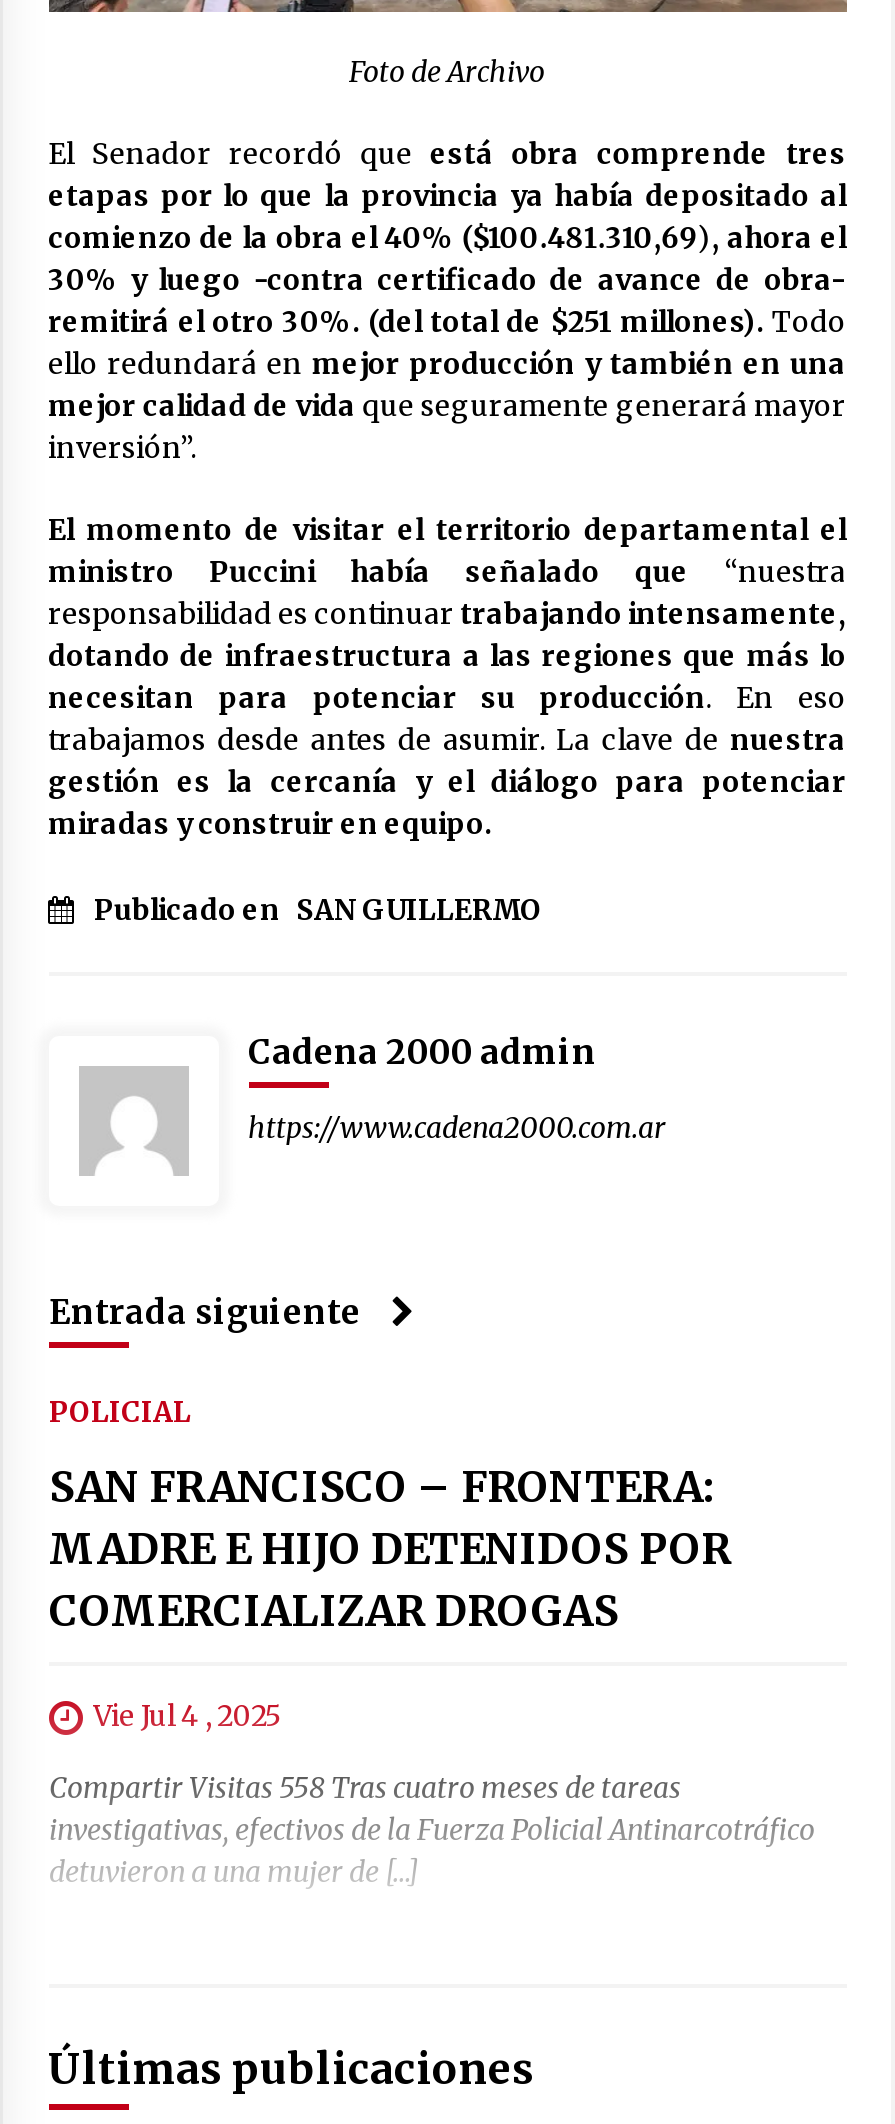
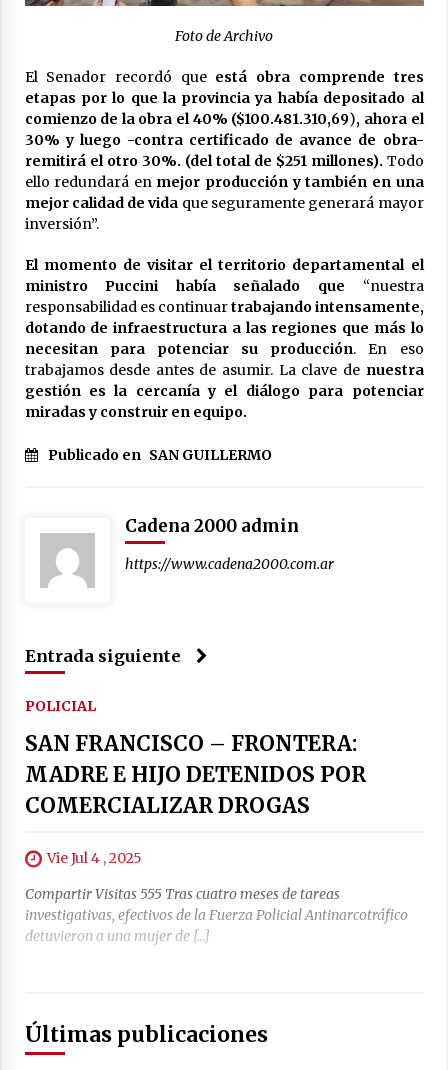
- Compartir Visitas 558 Tras cuatro meses de tareas
+ Compartir Visitas 555 Tras cuatro meses de tareas
